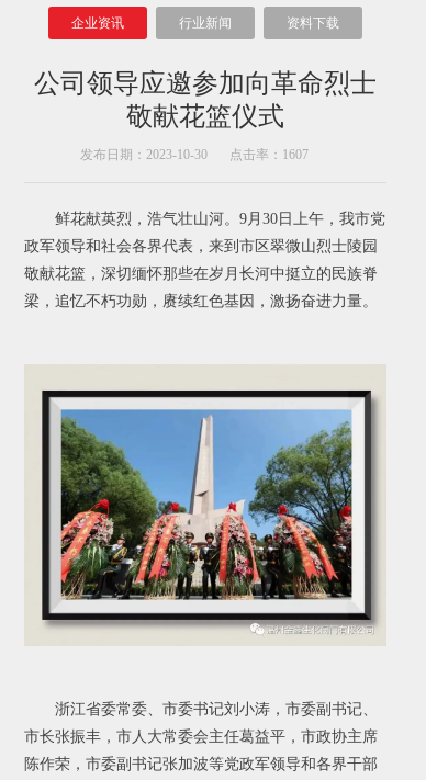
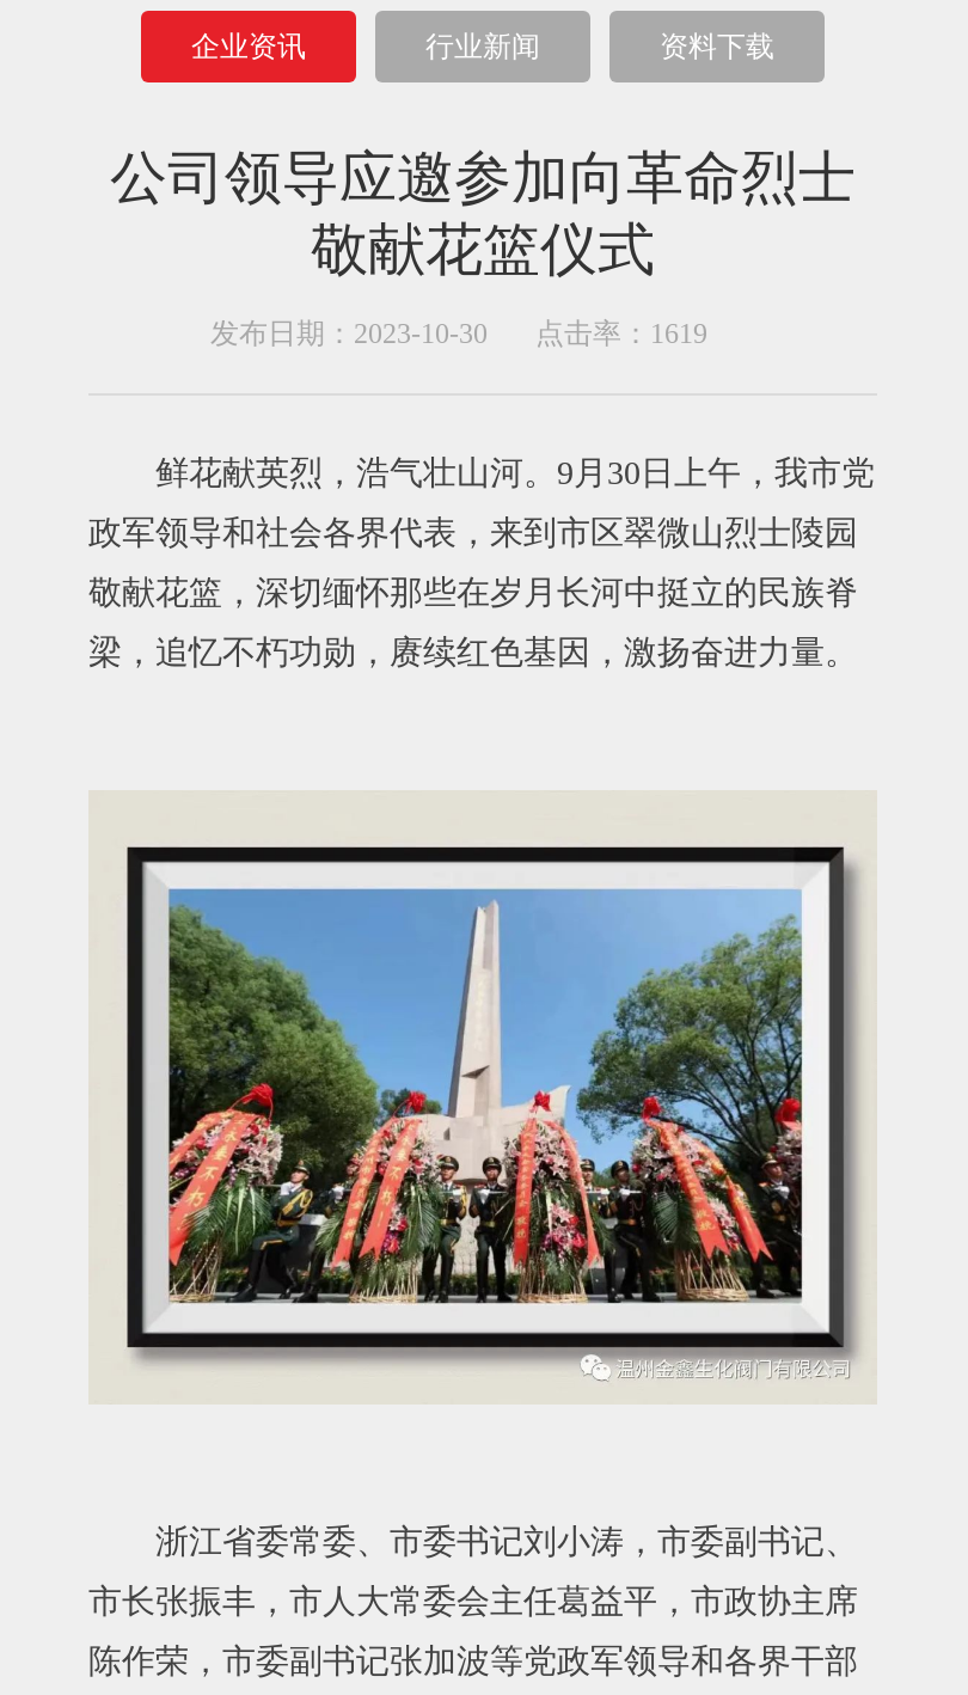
- 发布日期：2023-10-30 点击率：1607
+ 发布日期：2023-10-30 点击率：1619
